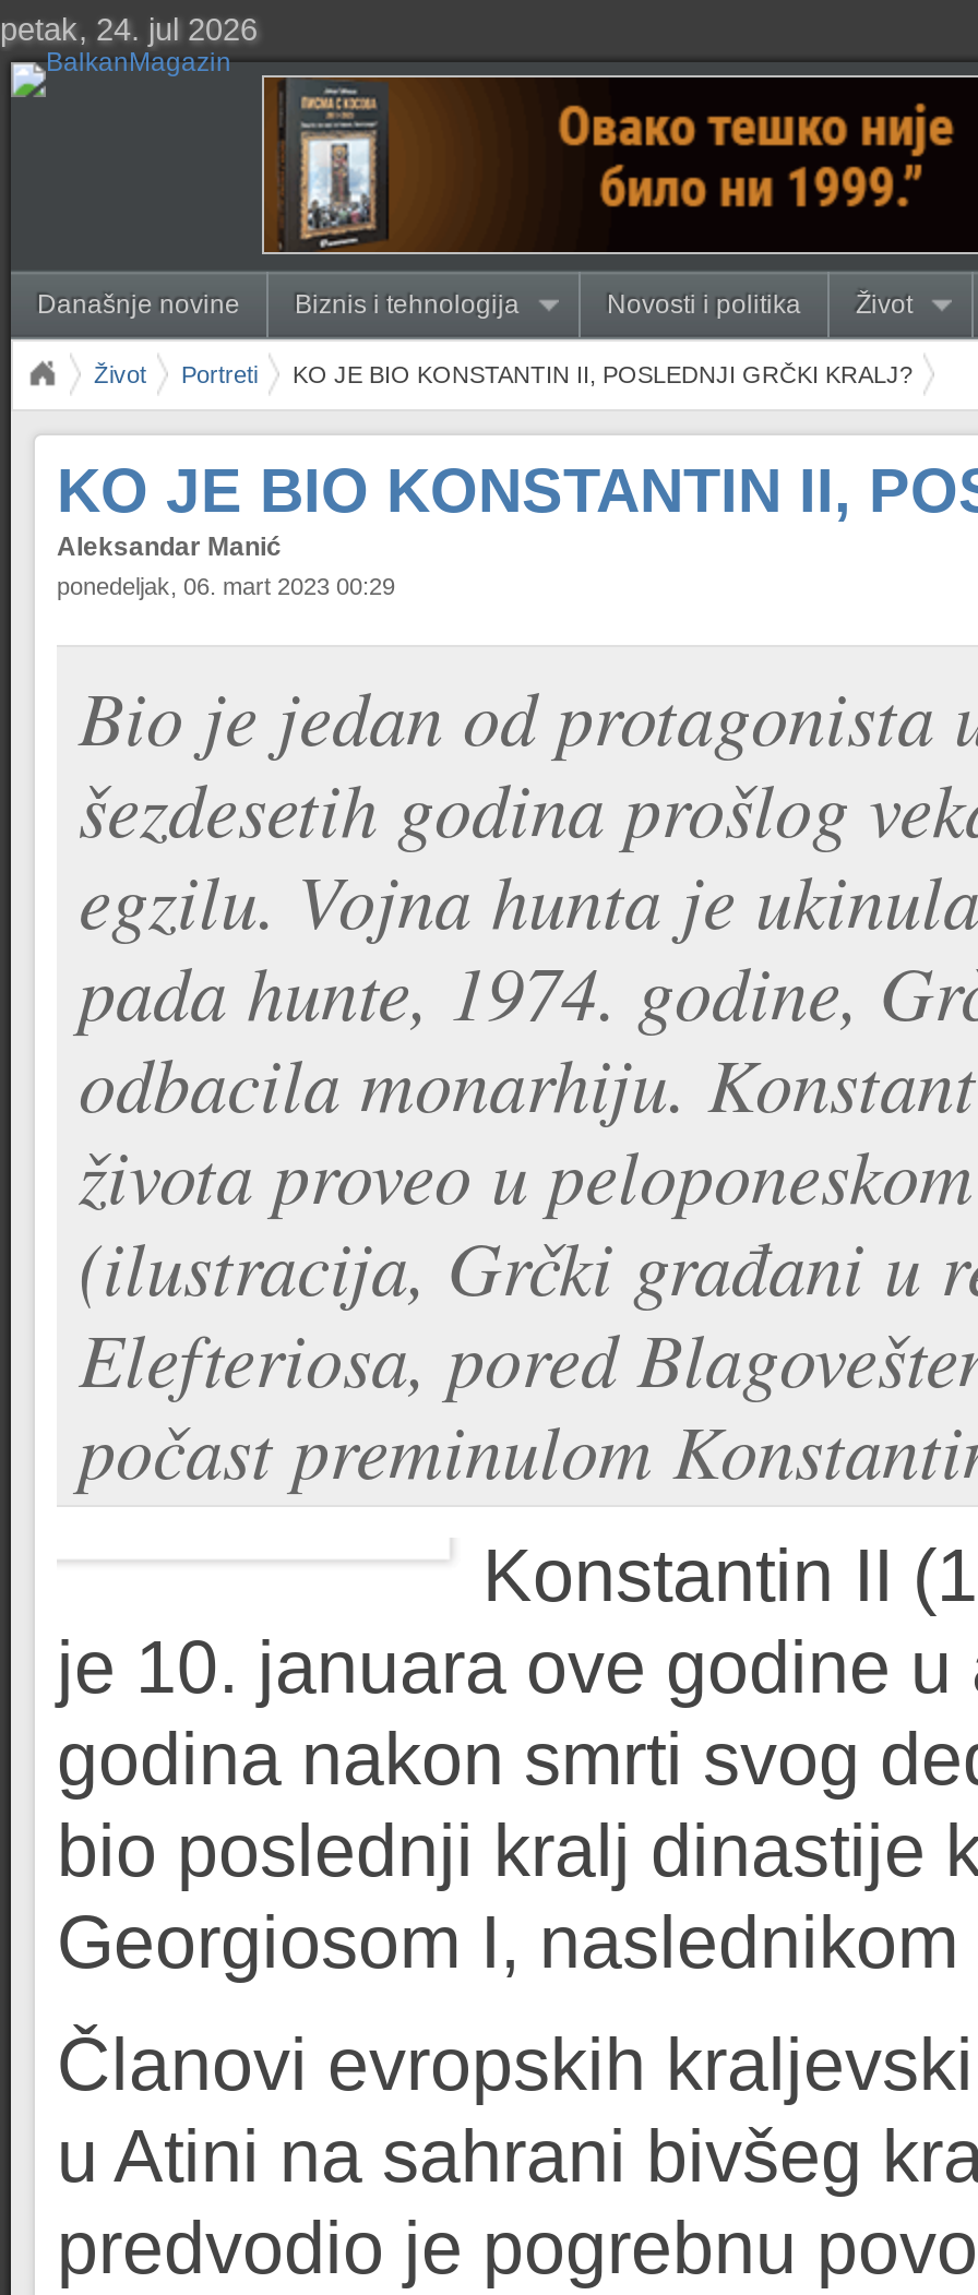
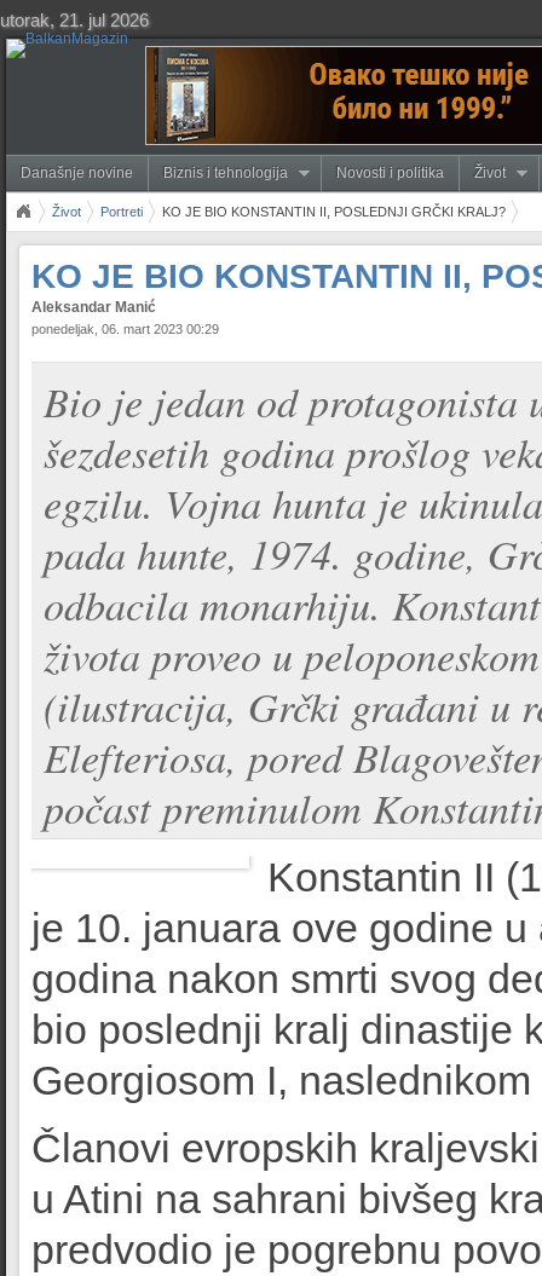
- petak, 24. jul 2026
+ utorak, 21. jul 2026
